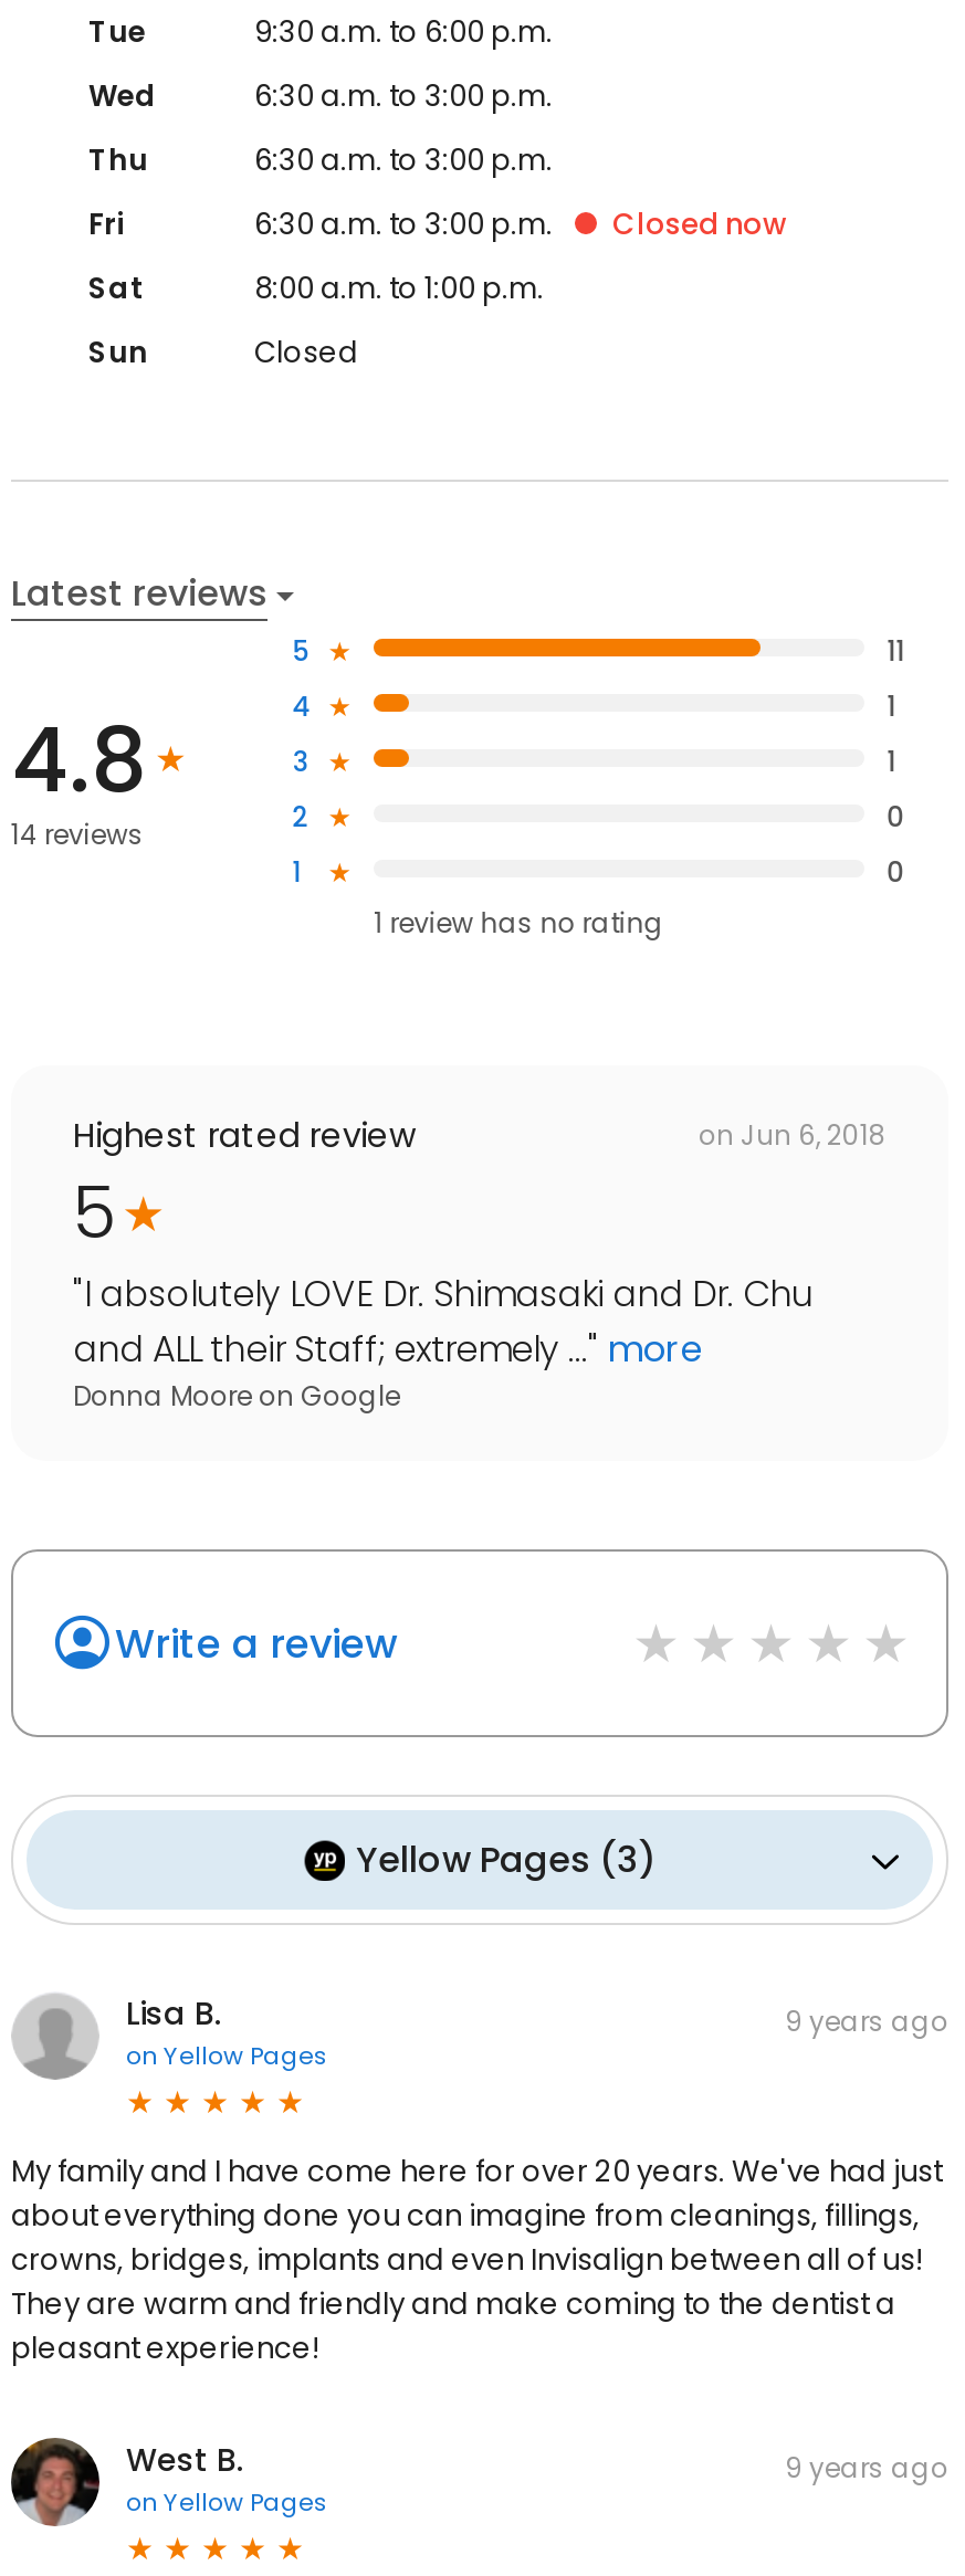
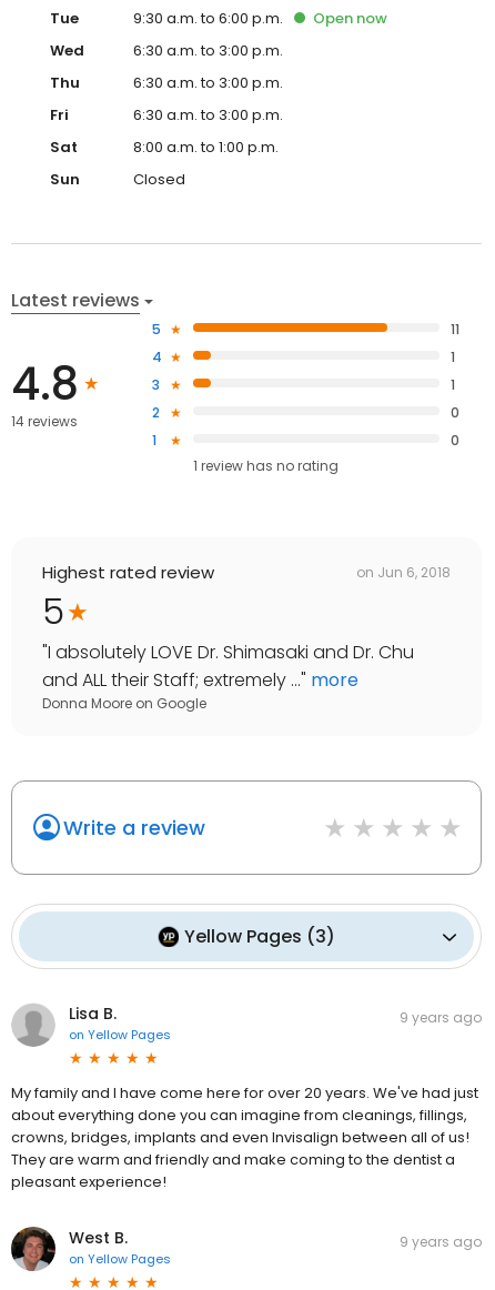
+ Open now

- Closed now
